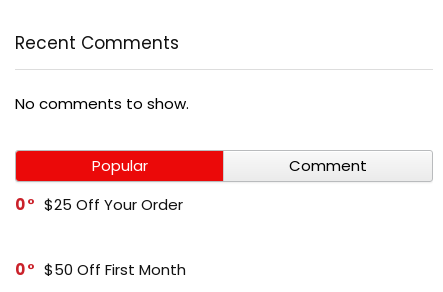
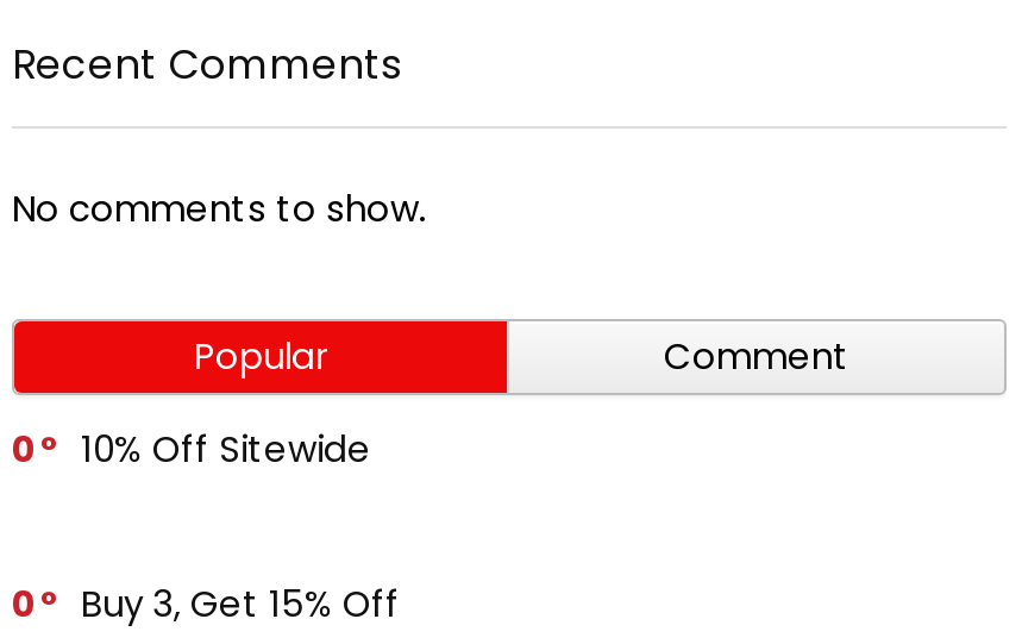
- $25 Off Your Order
+ 10% Off Sitewide

- $50 Off First Month
+ Buy 3, Get 15% Off
